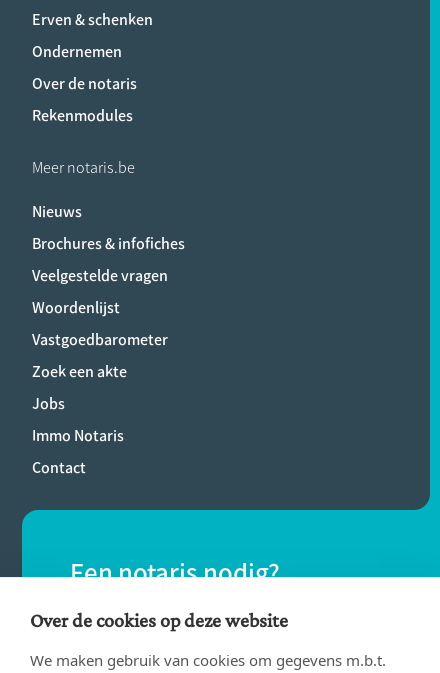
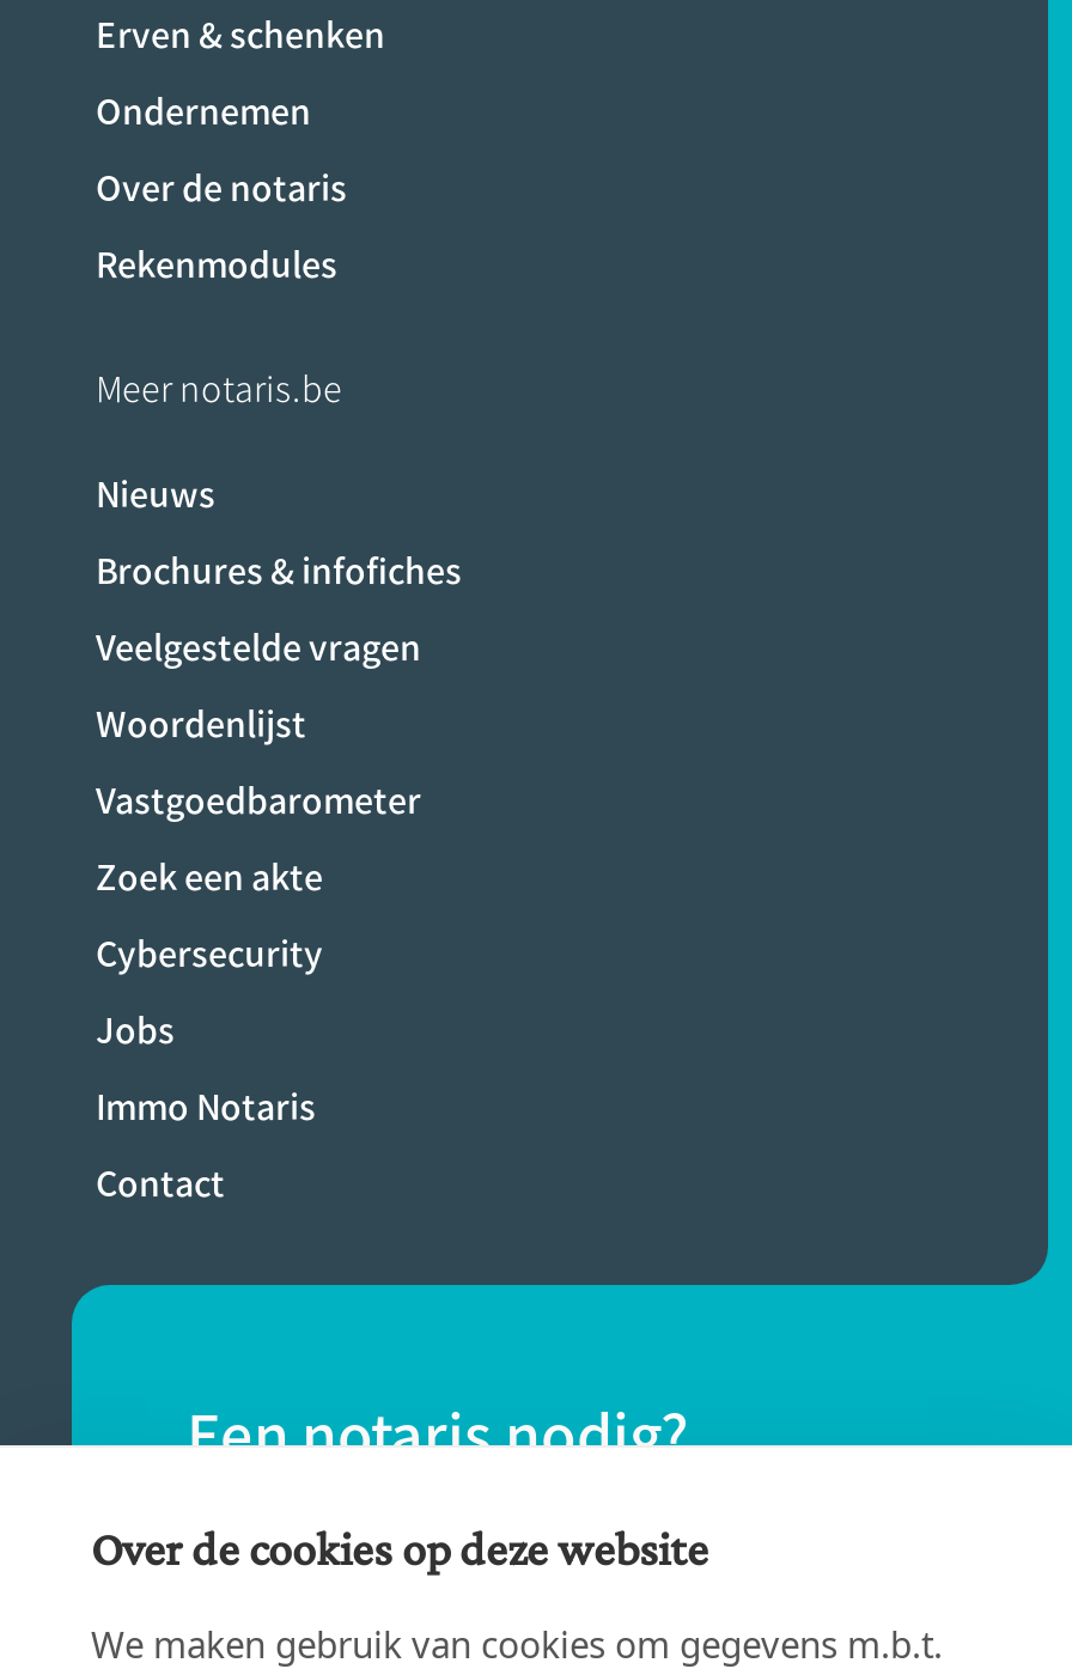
+ Cybersecurity
